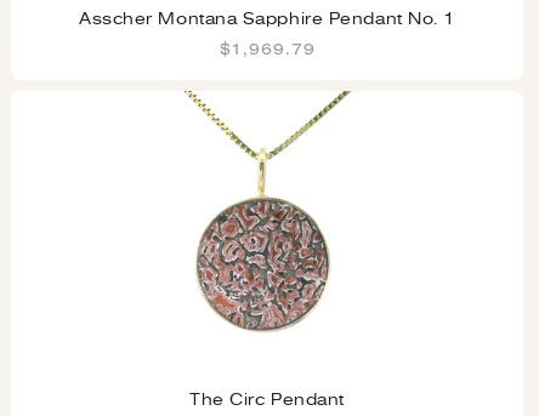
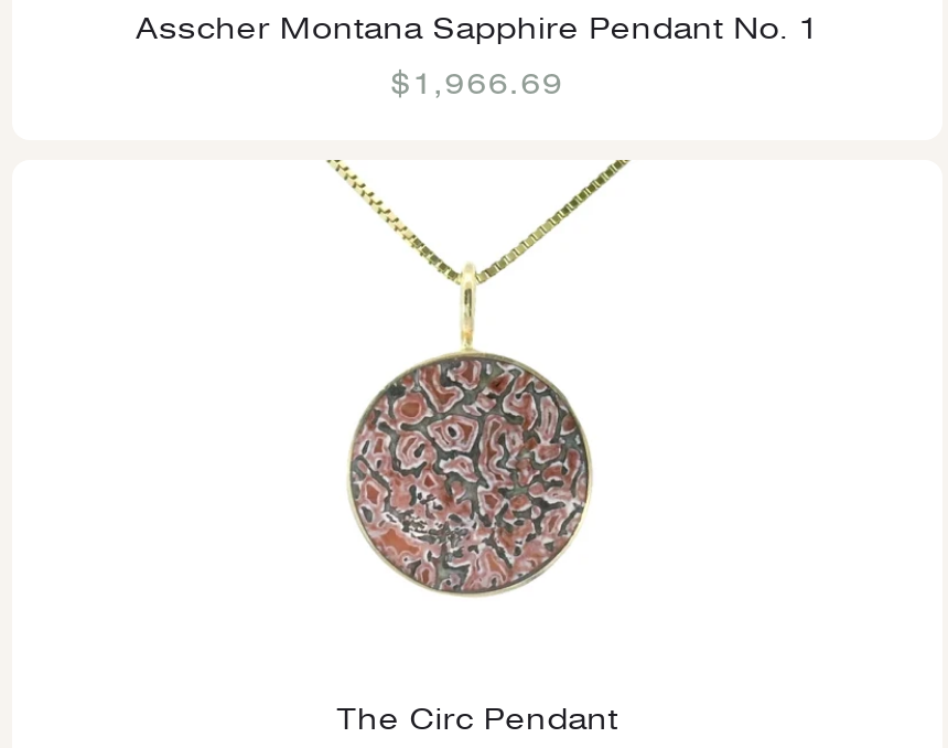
- $1,969.79
+ $1,966.69
